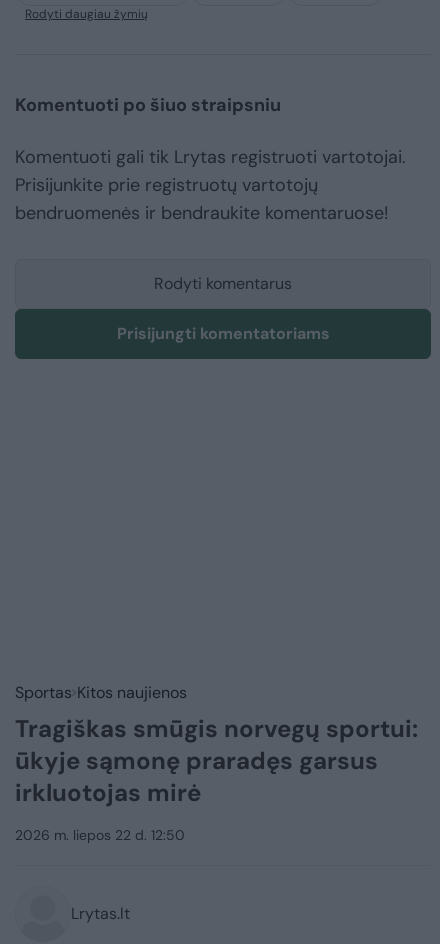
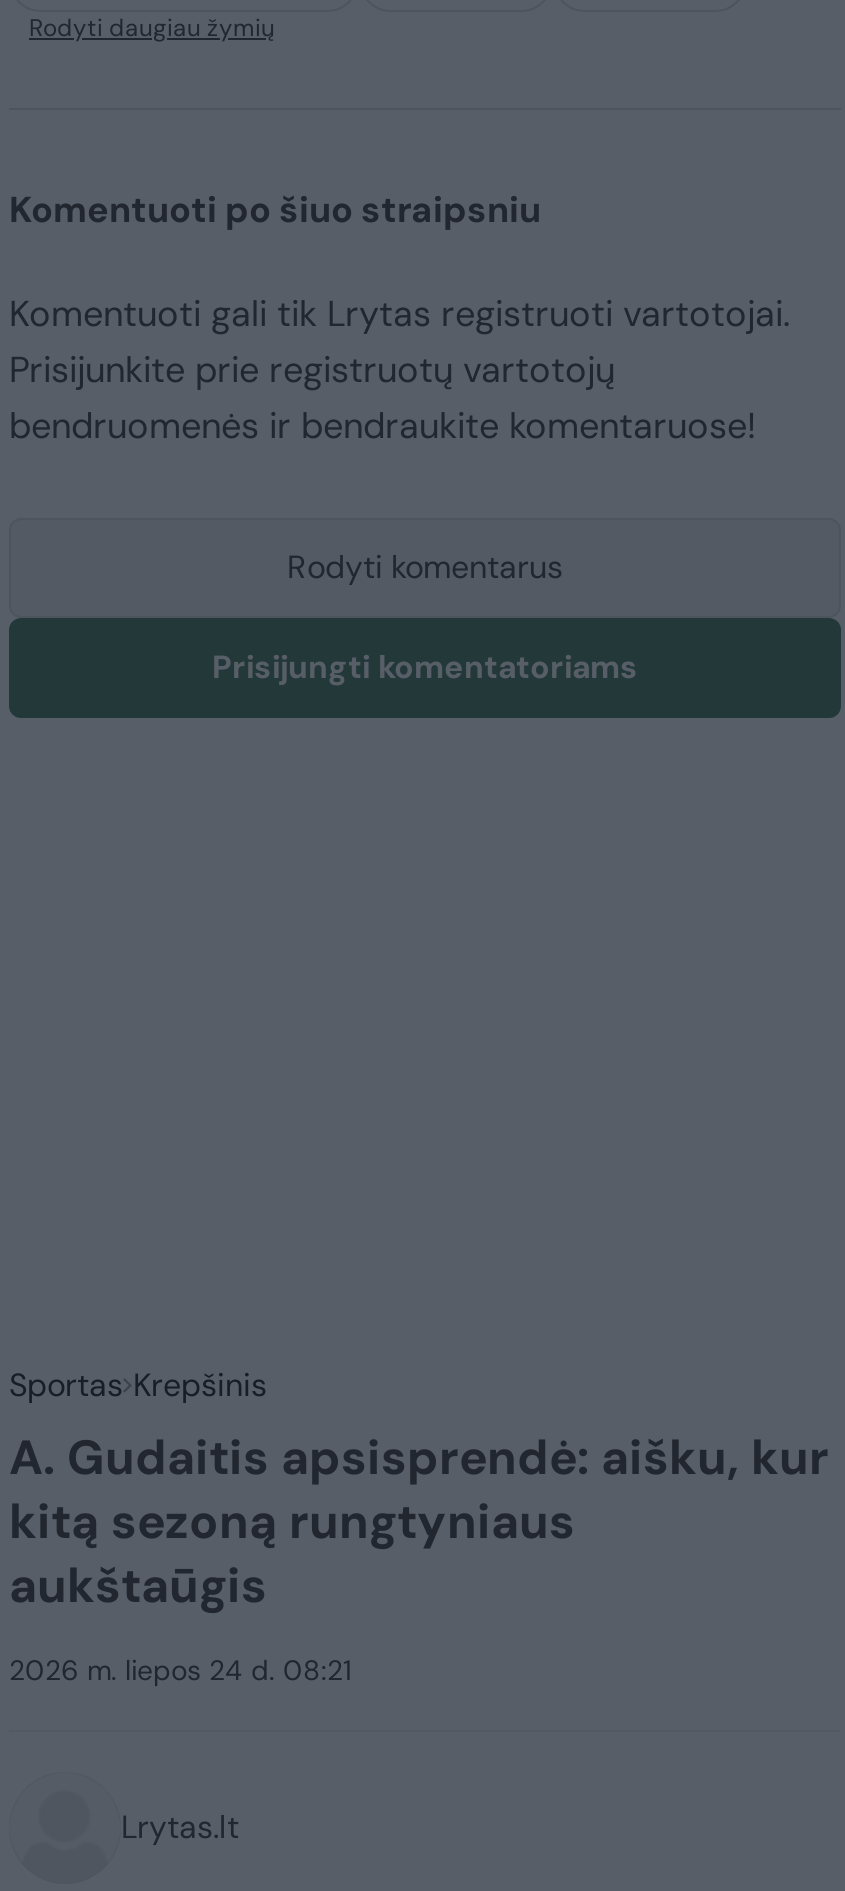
- Sportas Kitos naujienos
- Tragiškas smūgis norvegų sportui:
- ūkyje sąmonę praradęs garsus
- irkluotojas mirė
+ Sportas Krepšinis
+ A. Gudaitis apsisprendė: aišku, kur
+ kitą sezoną rungtyniaus
+ aukštaūgis

- 2026 m. liepos 22 d. 12:50
+ 2026 m. liepos 24 d. 08:21
